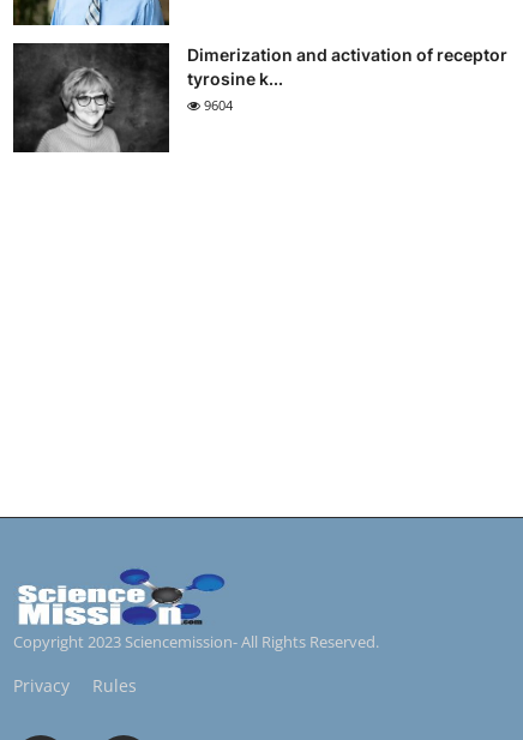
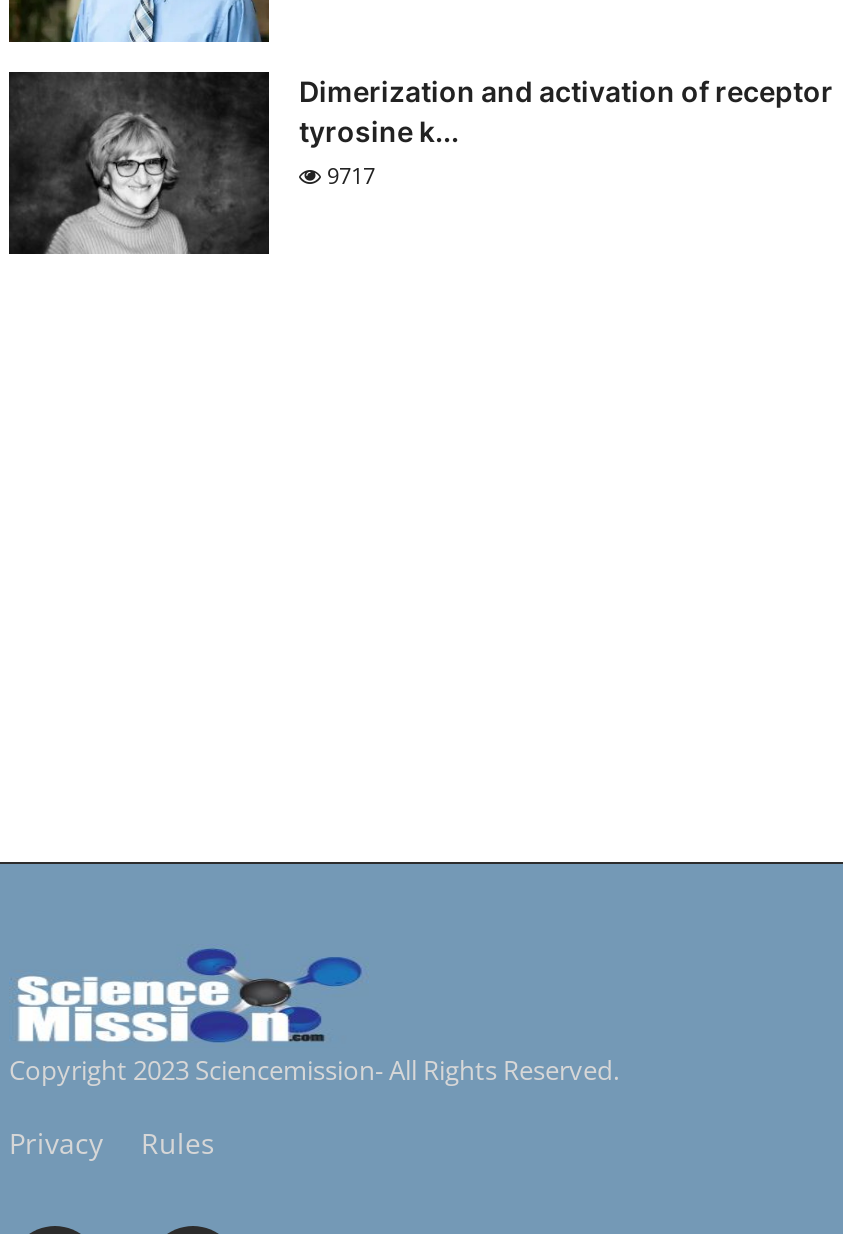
- 9604
+ 9717
